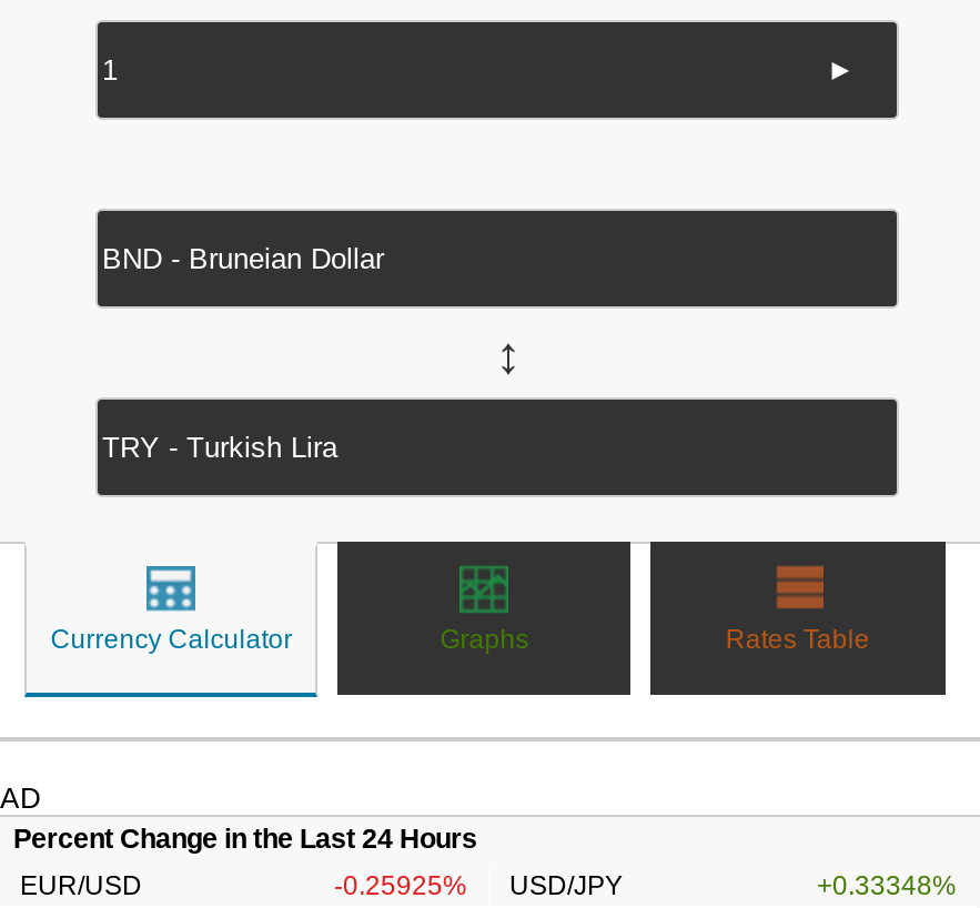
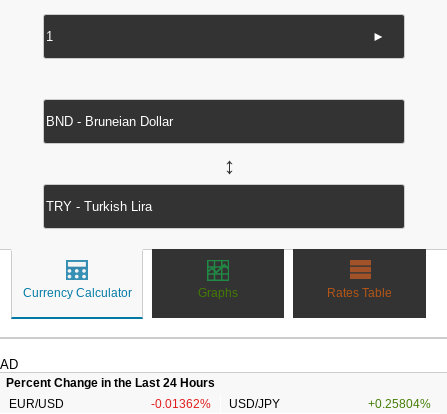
- -0.25925% USD/JPY
+ -0.01362% USD/JPY

- +0.33348%
+ +0.25804%
